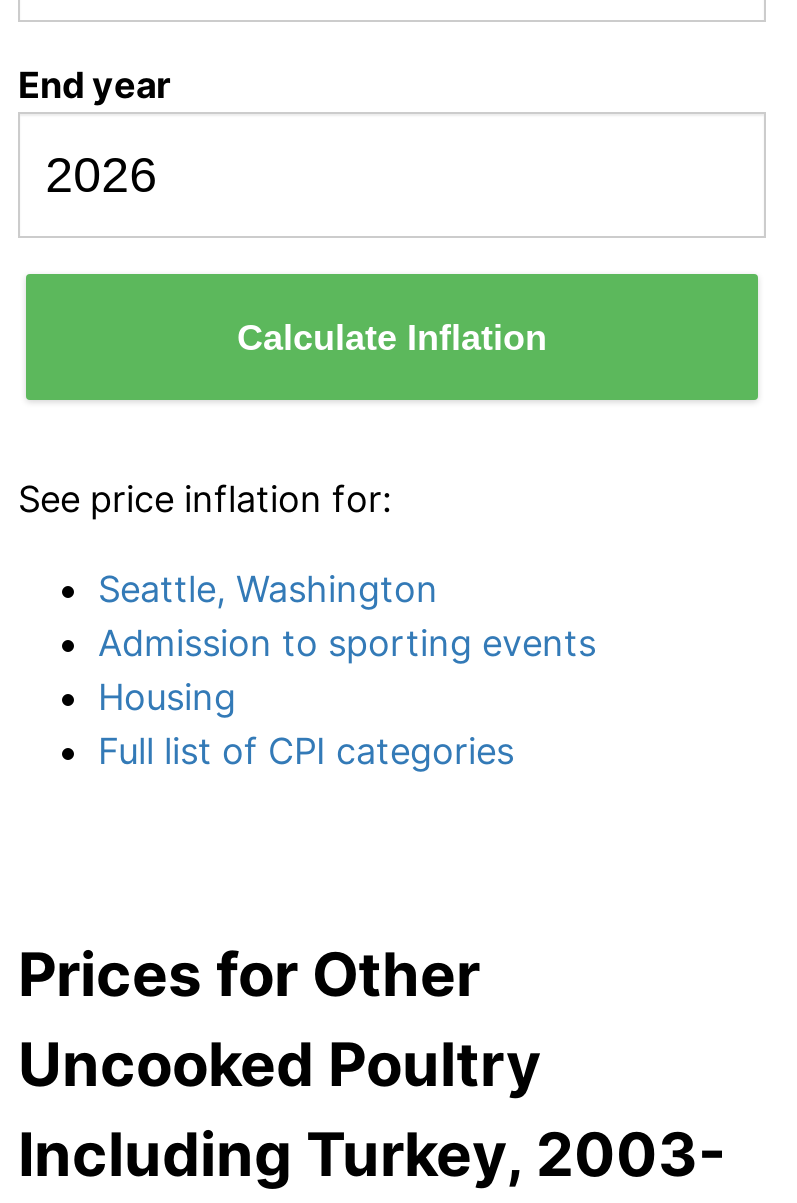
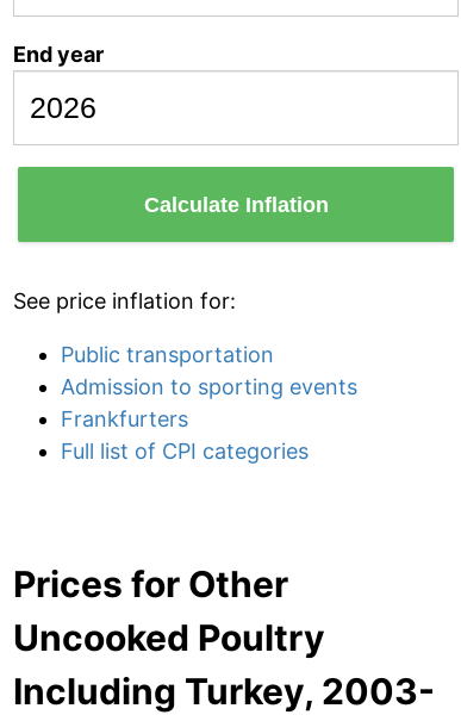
- Seattle, Washington
+ Public transportation

- Housing
+ Frankfurters
